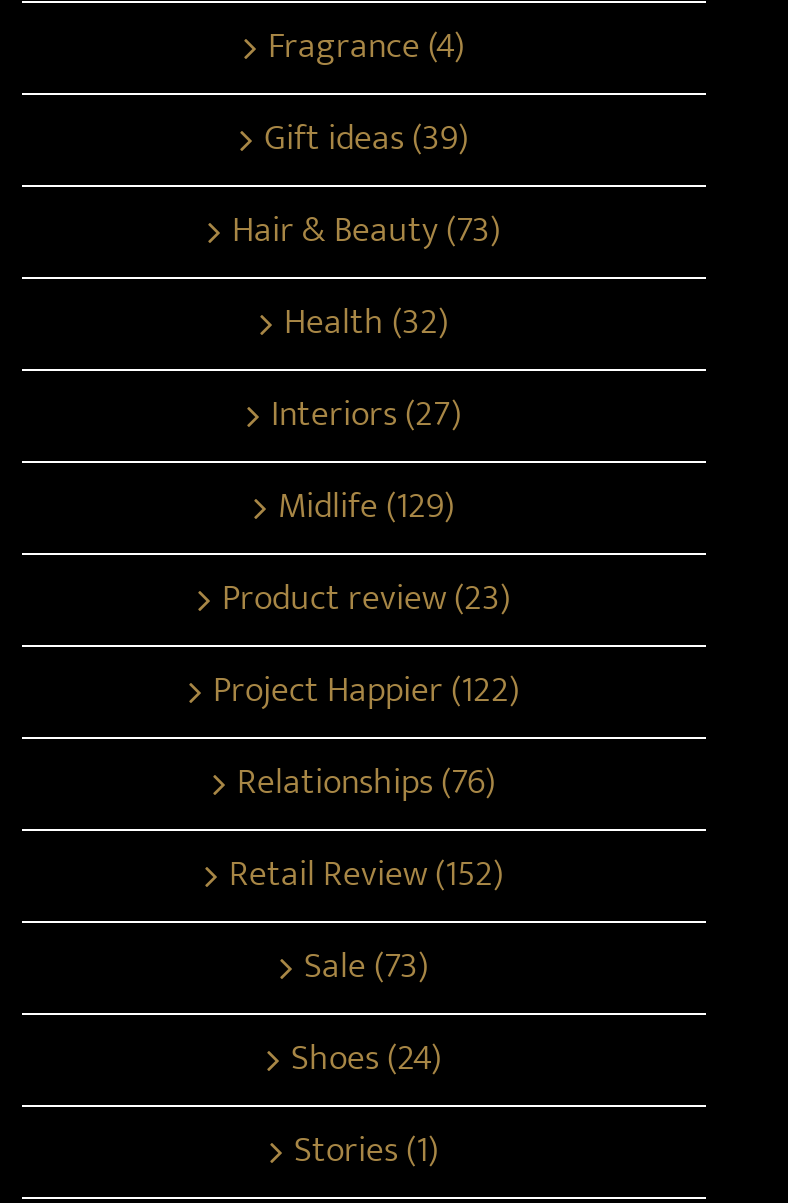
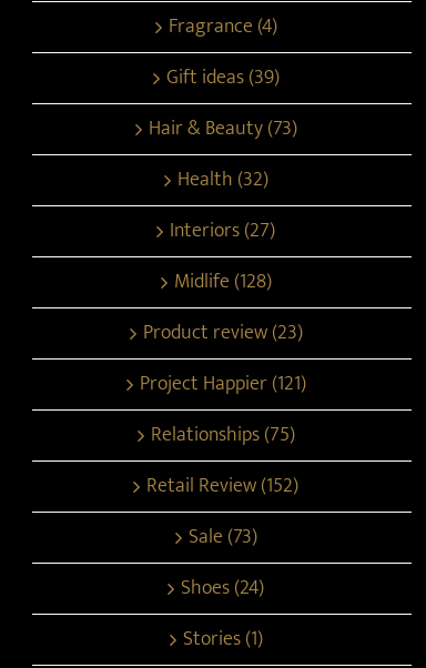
- Midlife (129)
+ Midlife (128)

- Project Happier (122)
+ Project Happier (121)

- Relationships (76)
+ Relationships (75)
